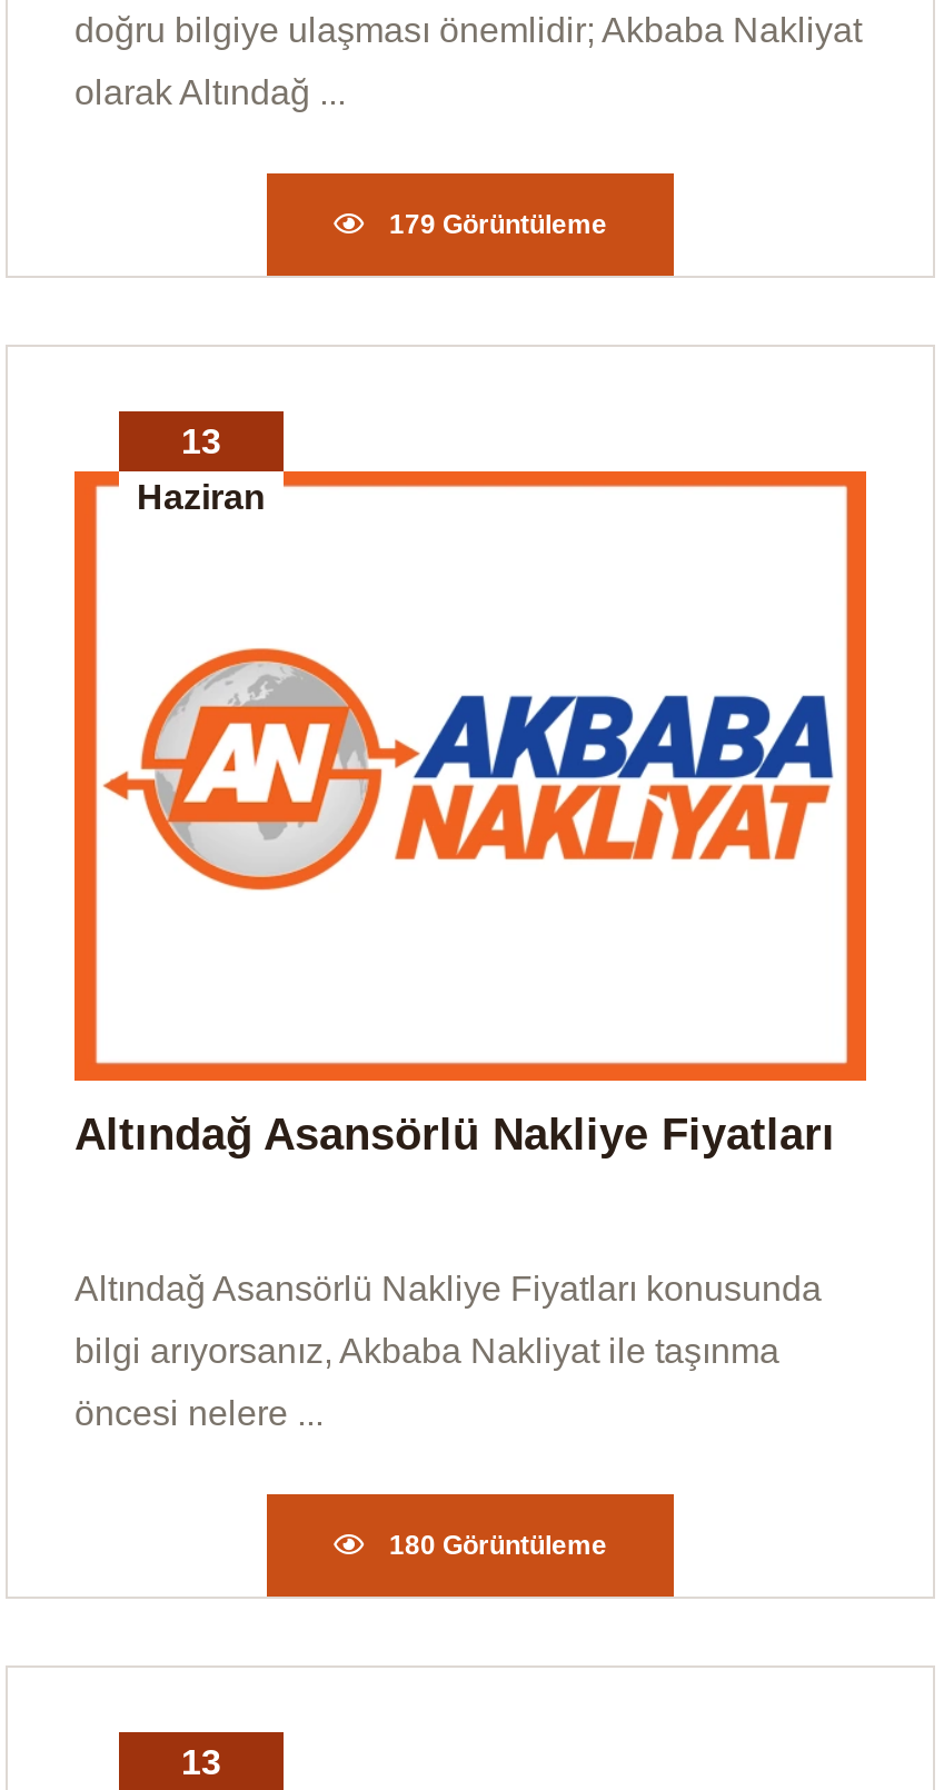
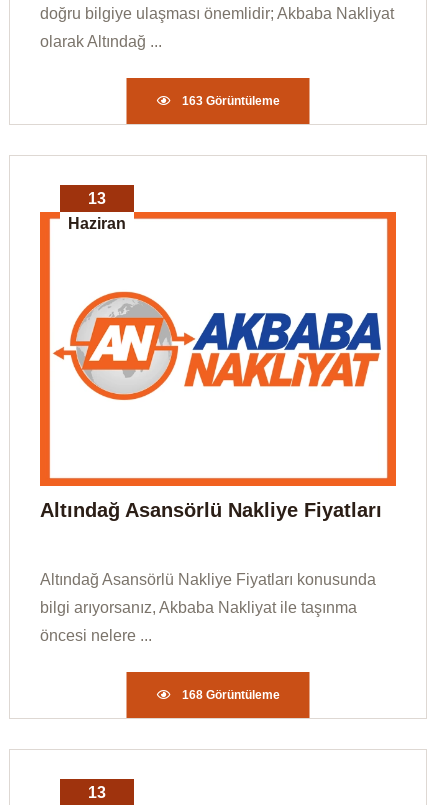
- 179 Görüntüleme
+ 163 Görüntüleme

- 180 Görüntüleme
+ 168 Görüntüleme
